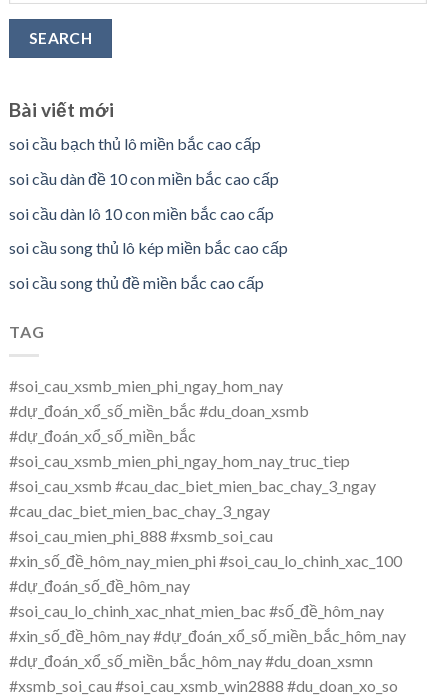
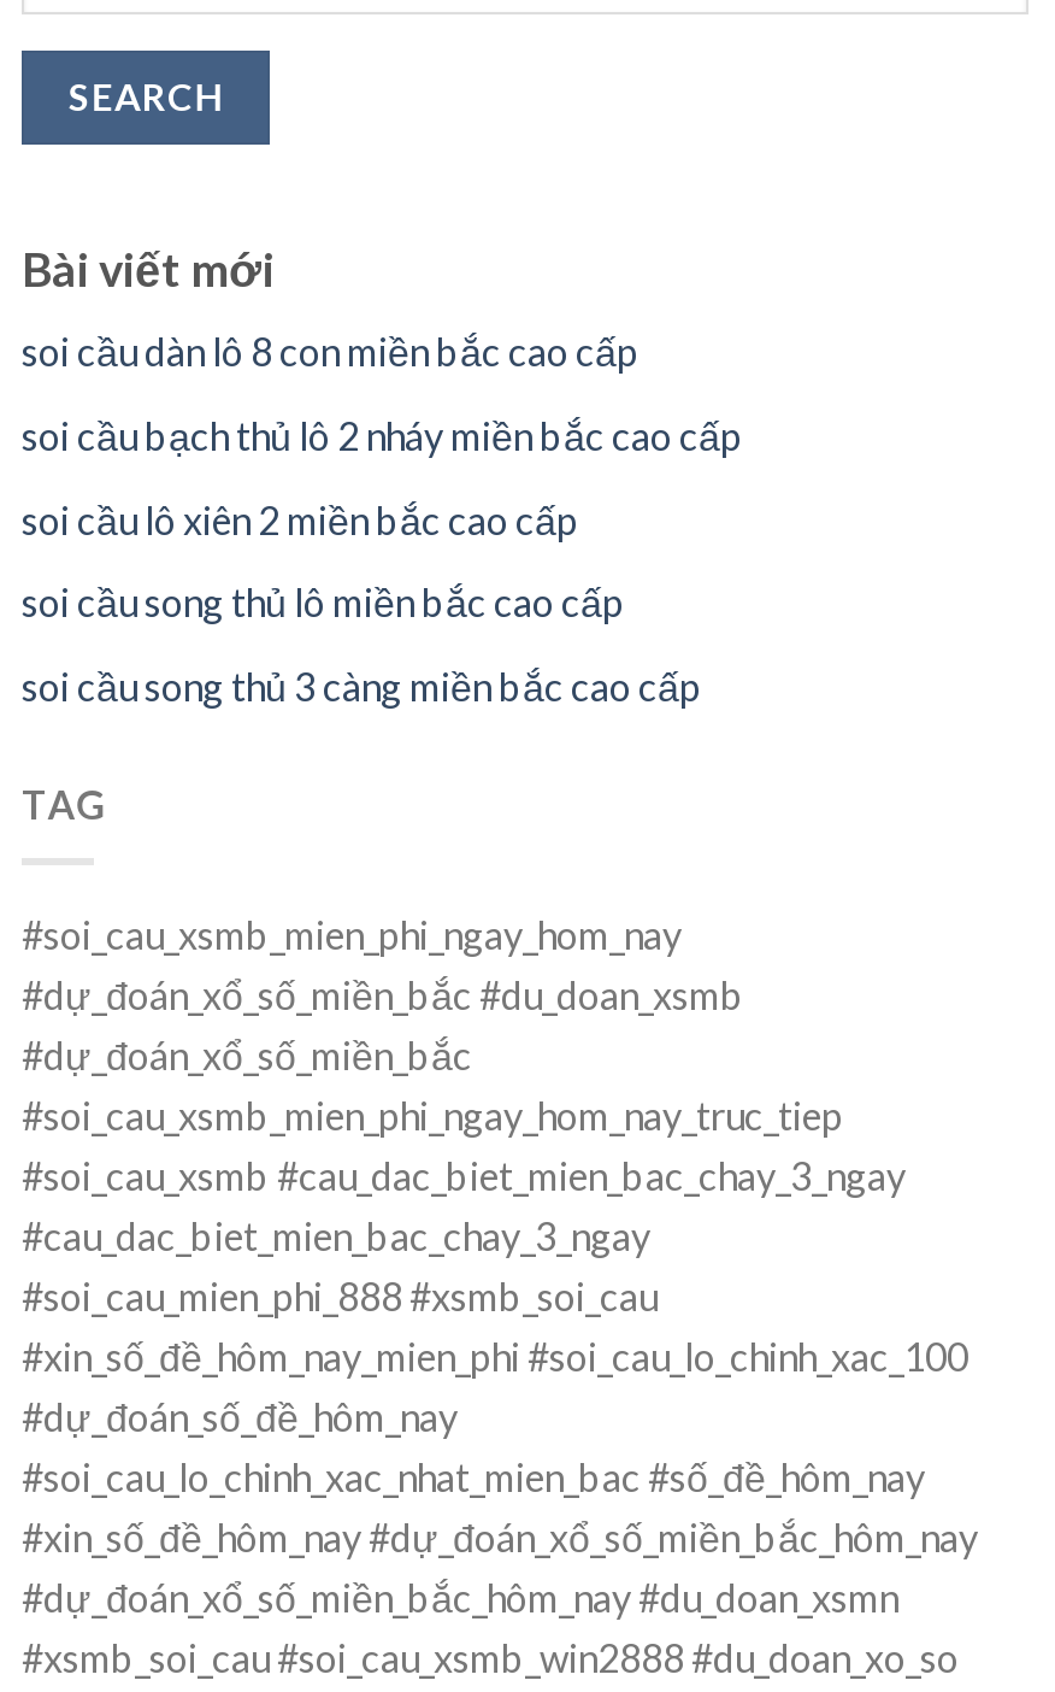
- soi cầu bạch thủ lô miền bắc cao cấp
+ soi cầu dàn lô 8 con miền bắc cao cấp

- soi cầu dàn đề 10 con miền bắc cao cấp
+ soi cầu bạch thủ lô 2 nháy miền bắc cao cấp

- soi cầu dàn lô 10 con miền bắc cao cấp
+ soi cầu lô xiên 2 miền bắc cao cấp

- soi cầu song thủ lô kép miền bắc cao cấp
+ soi cầu song thủ lô miền bắc cao cấp

- soi cầu song thủ đề miền bắc cao cấp
+ soi cầu song thủ 3 càng miền bắc cao cấp
